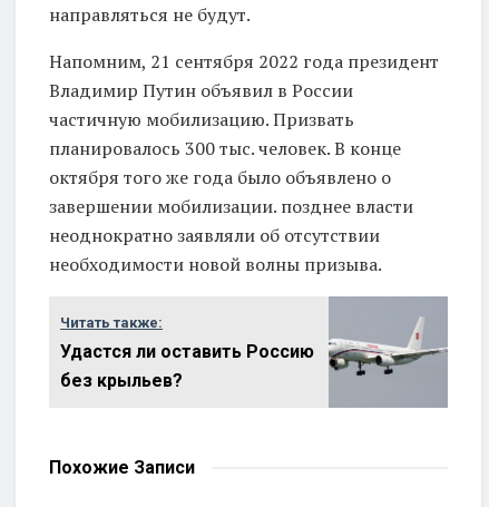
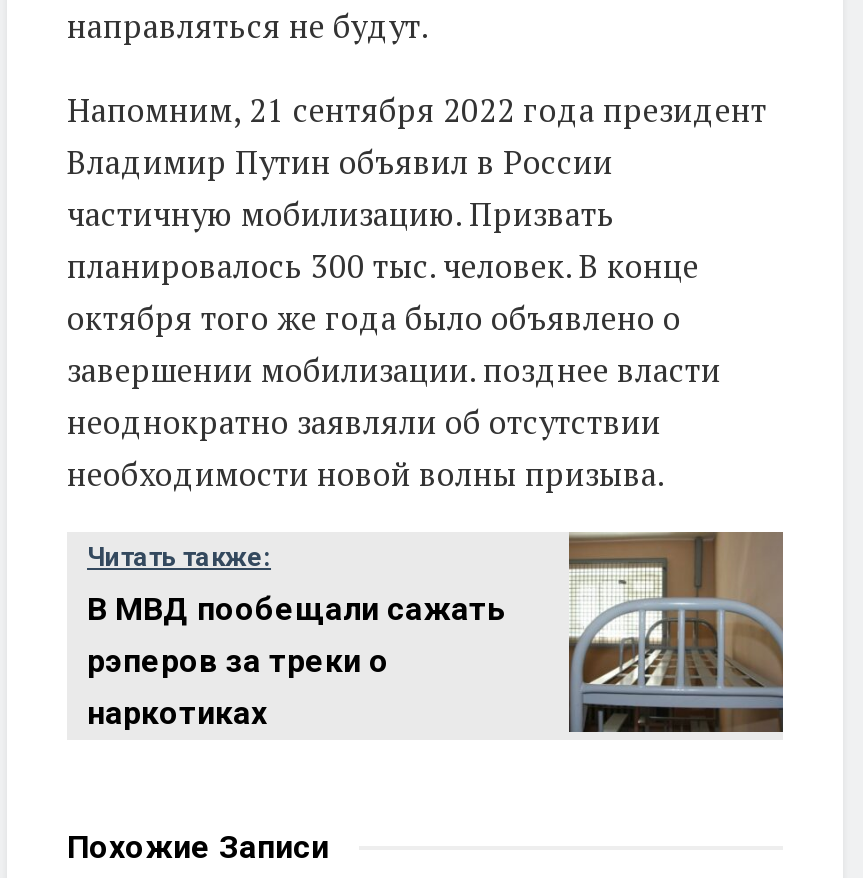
- [image]
- Удастся ли оставить Россию
- без крыльев?
+ [image]
+ В МВД пообещали сажать
+ рэперов за треки о
+ наркотиках
